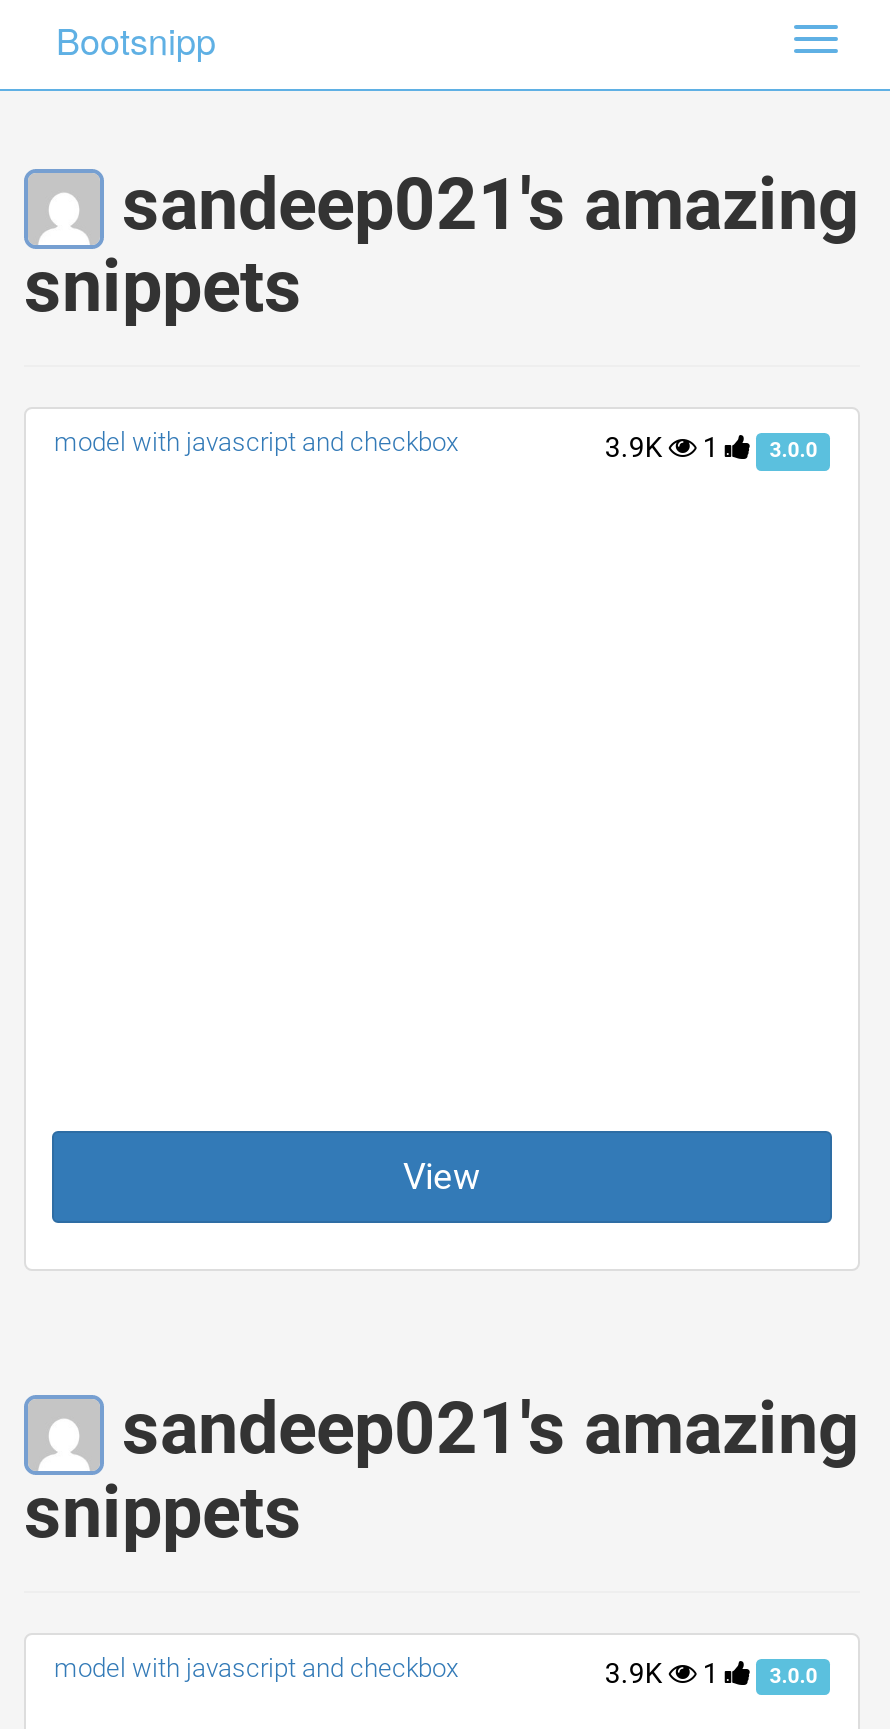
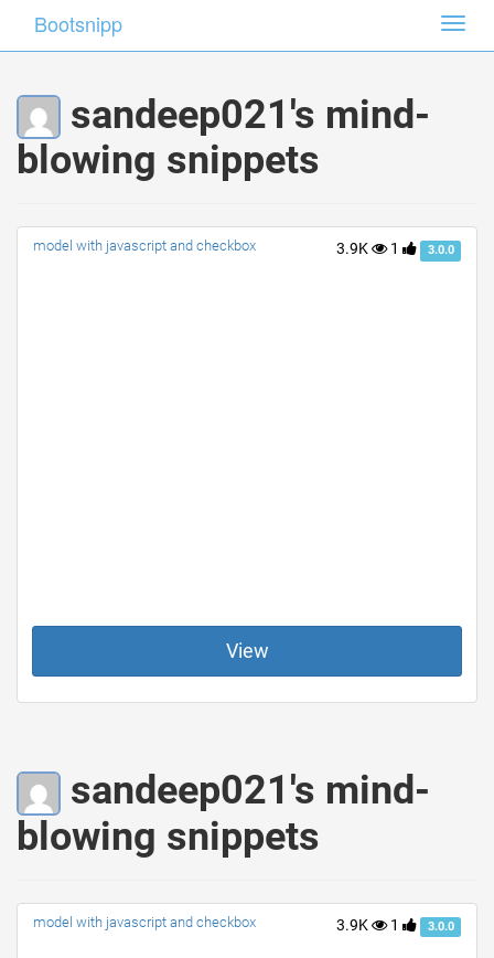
- sandeep021's amazing
- snippets
+ sandeep021's mind-
+ blowing snippets

- sandeep021's amazing
- snippets
+ sandeep021's mind-
+ blowing snippets
